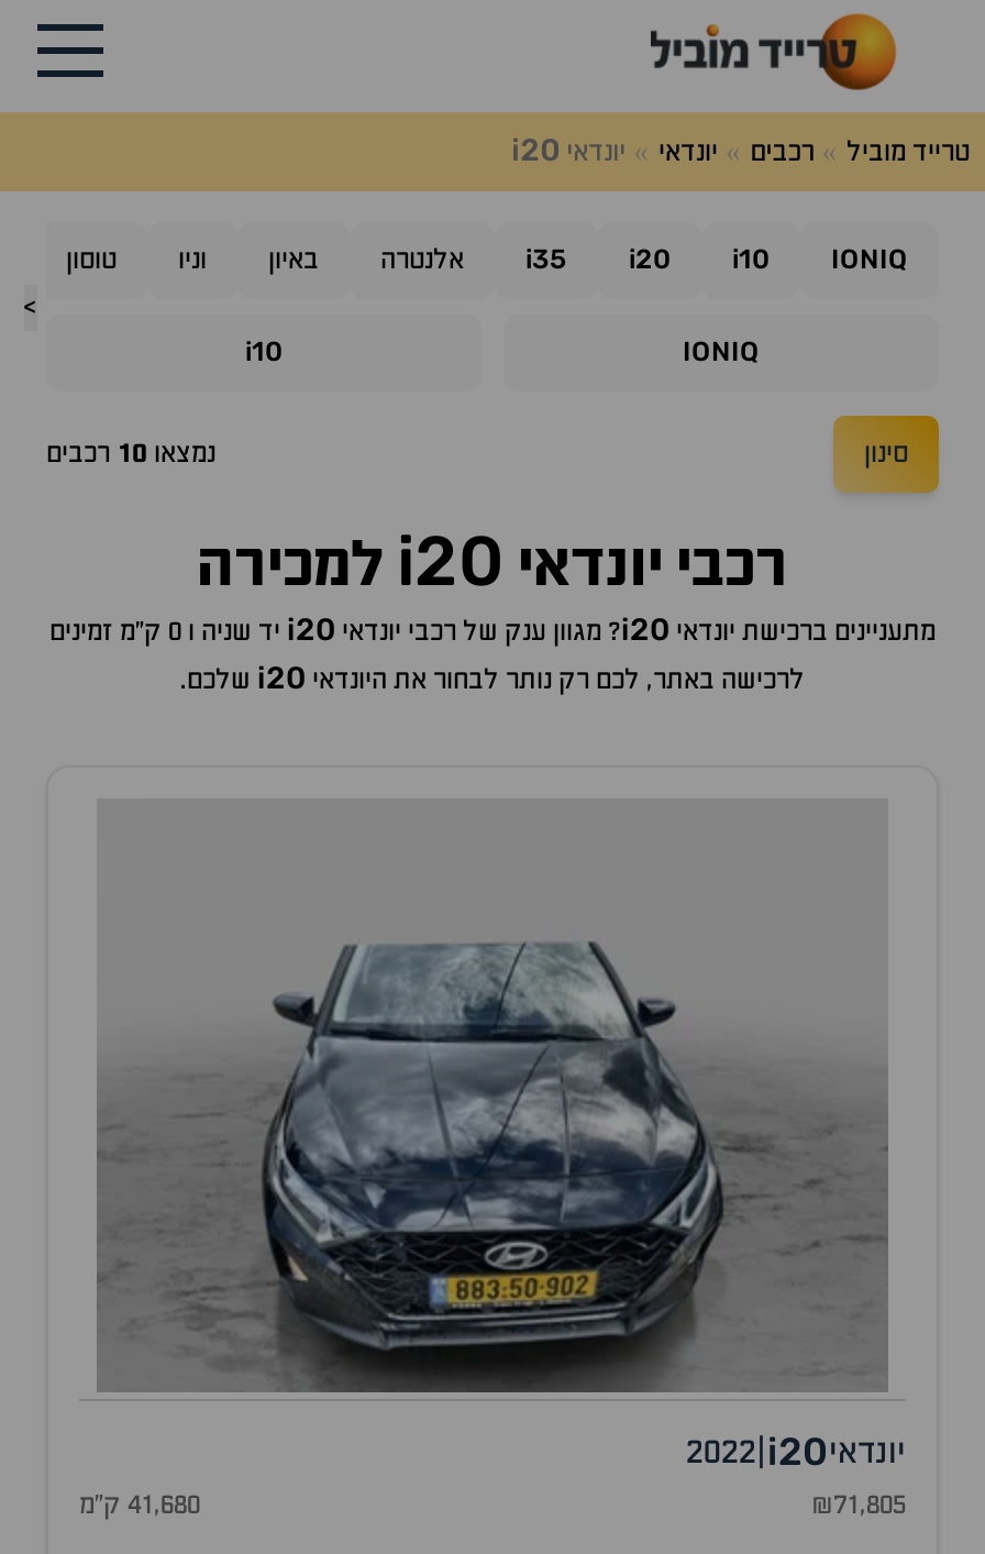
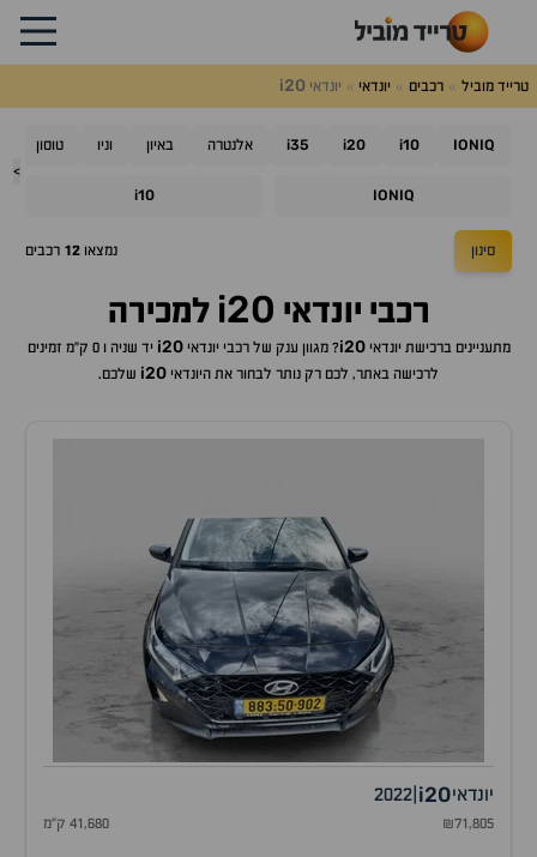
- נמצאו 10 רכבים
+ נמצאו 12 רכבים
